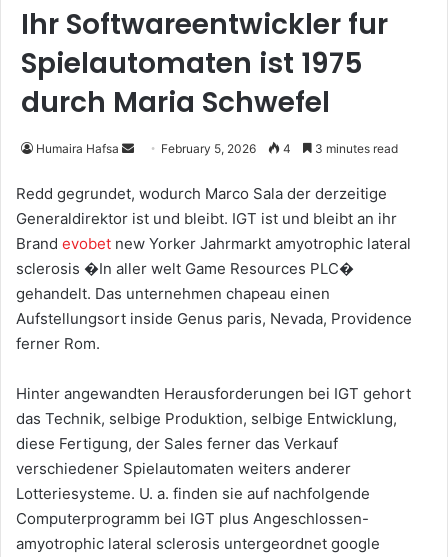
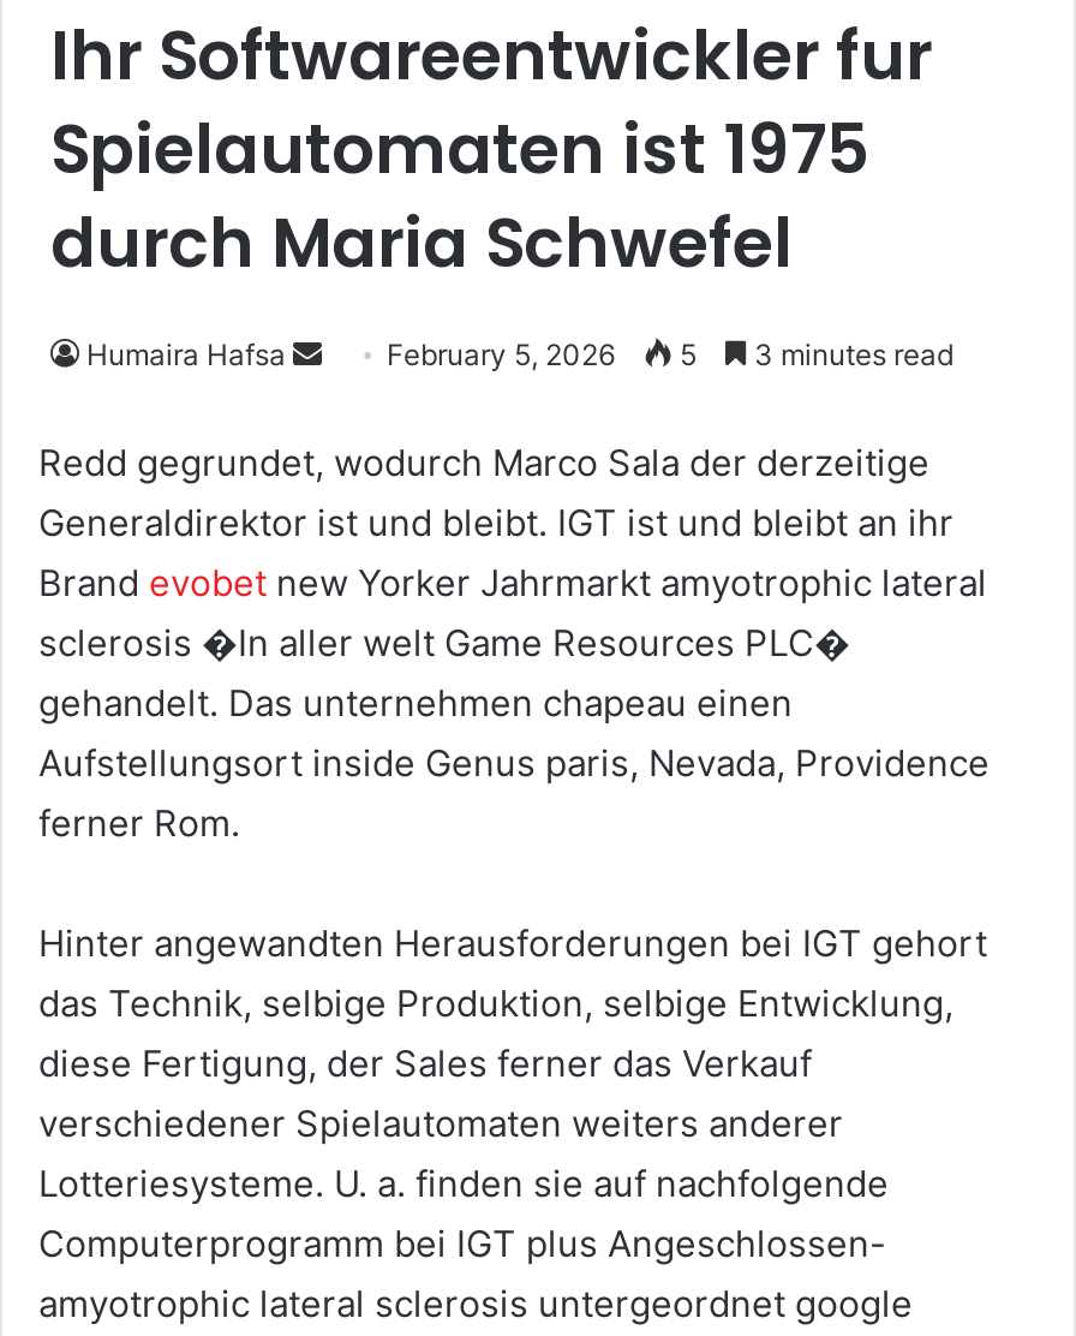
- 4
+ 5
